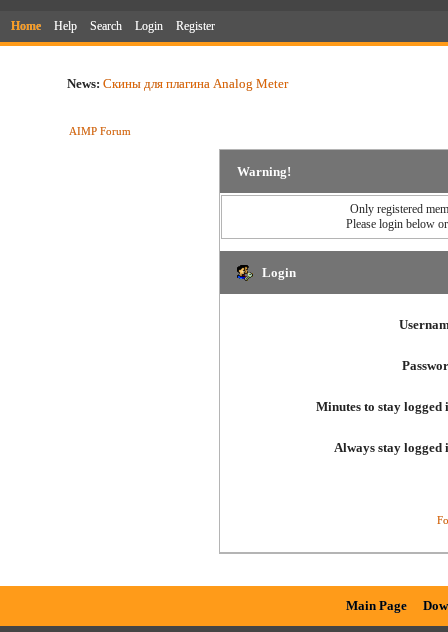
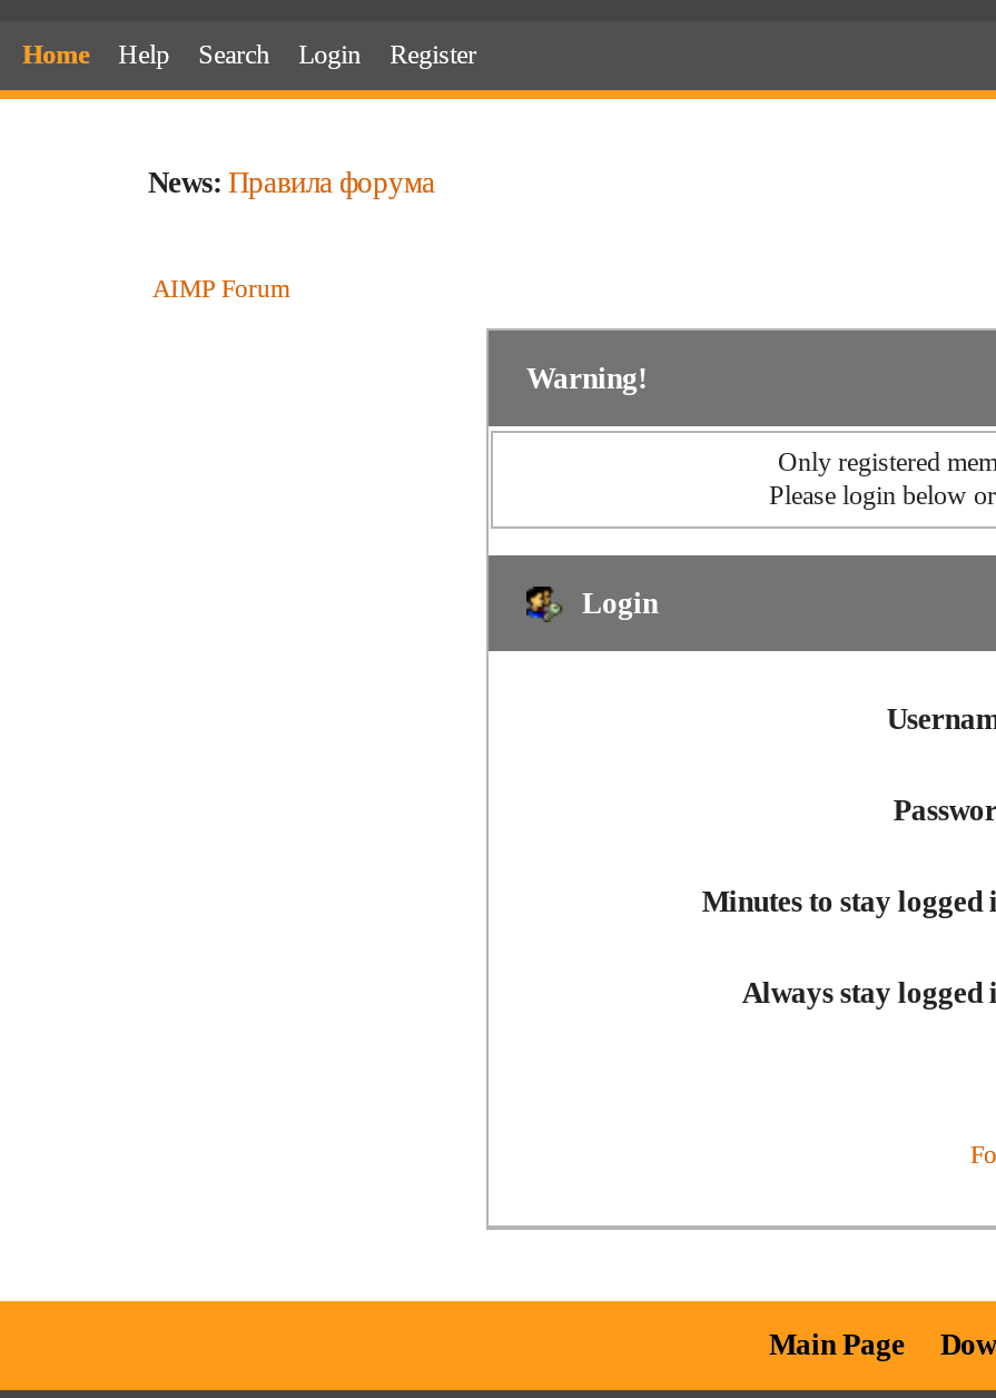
- News: Скины для плагина Analog Meter
+ News: Правила форума
